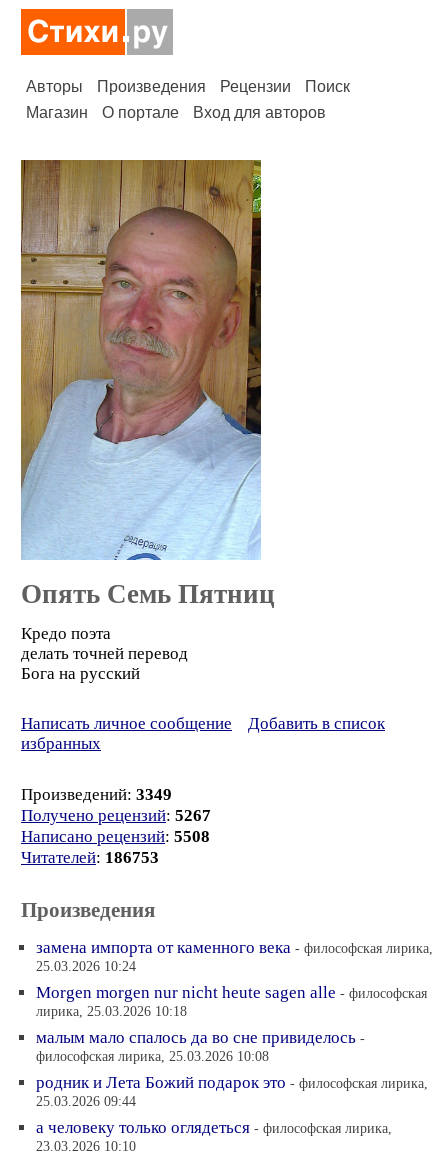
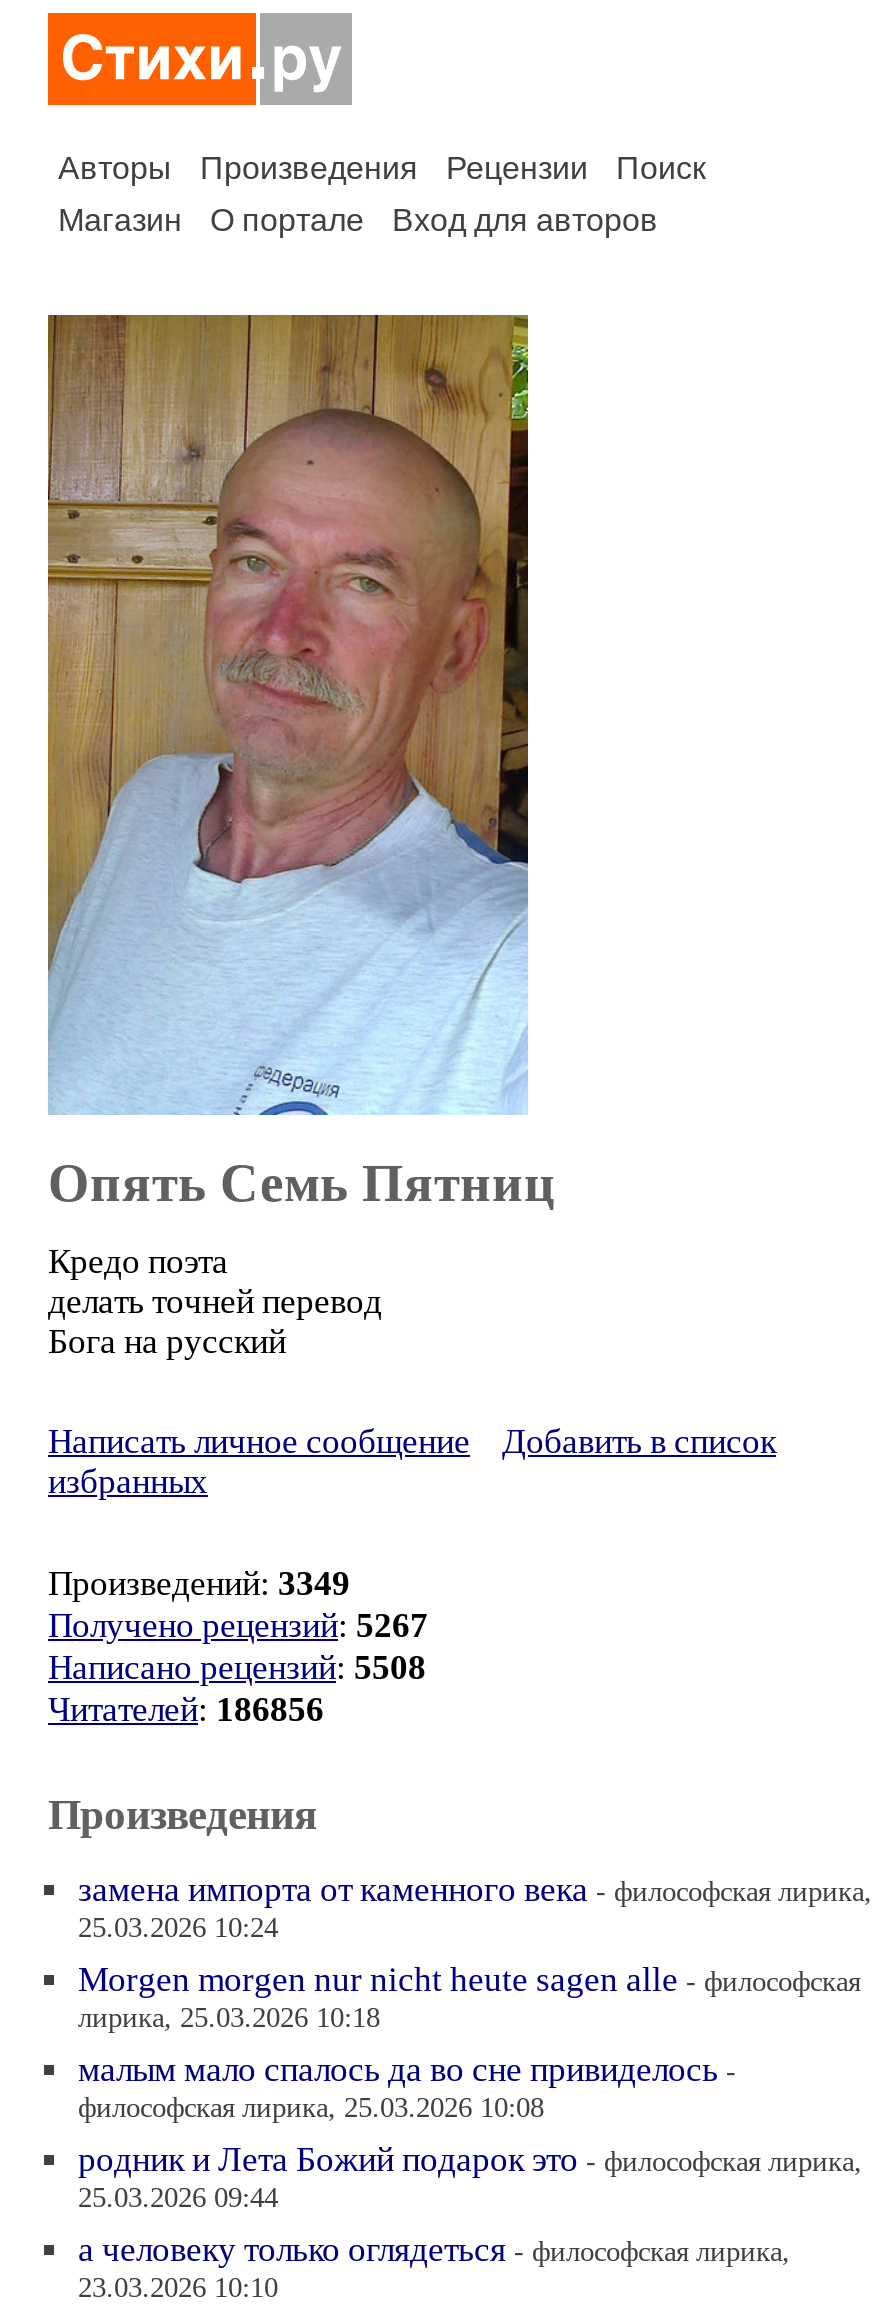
- Читателей: 186753
+ Читателей: 186856
